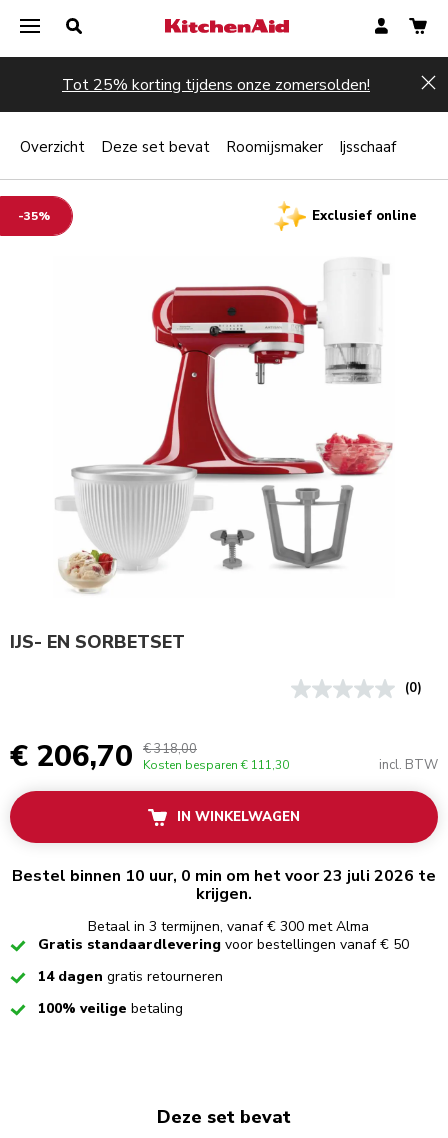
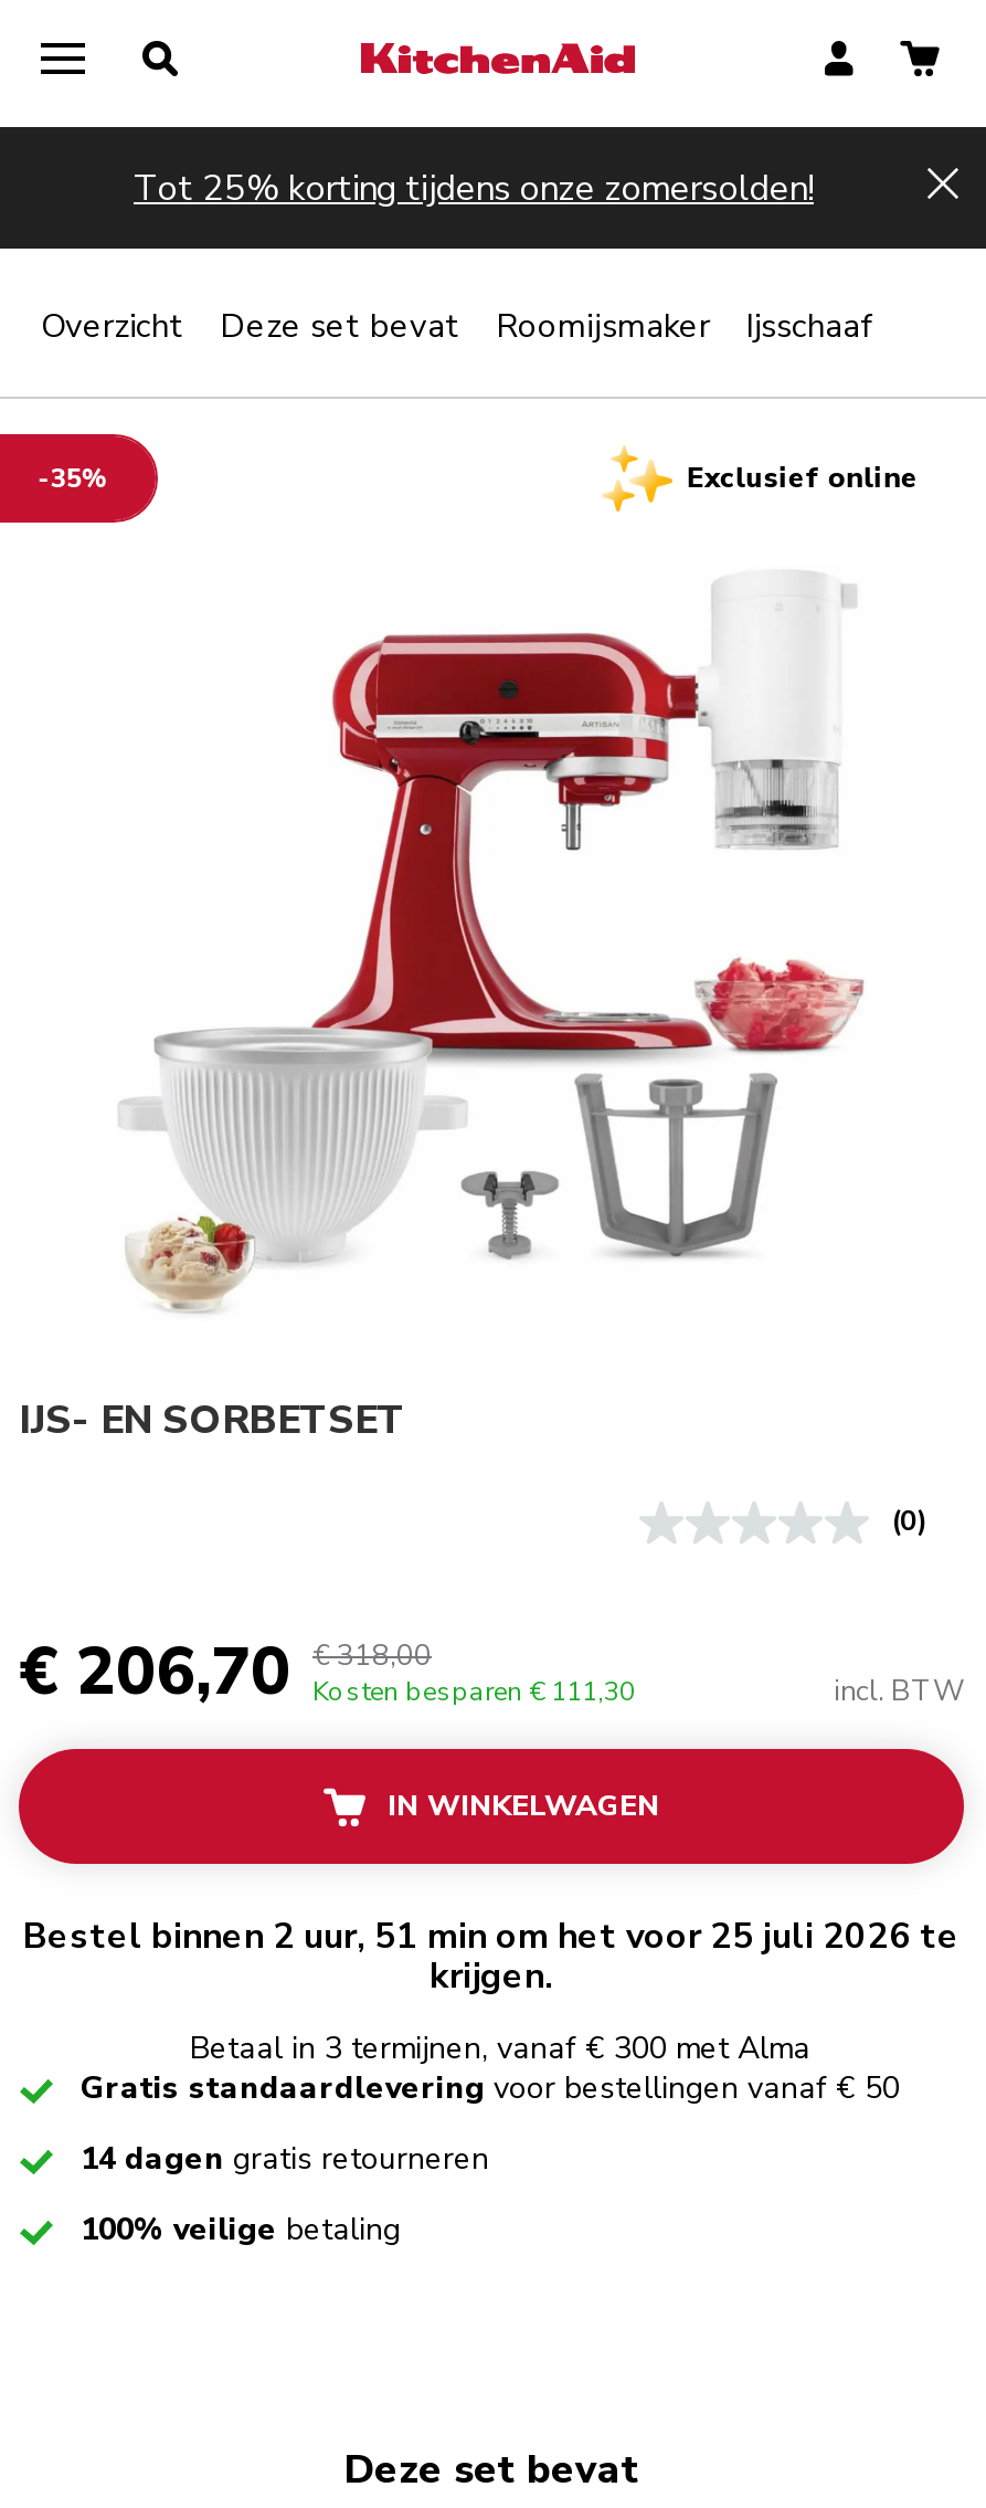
- Bestel binnen 10 uur, 0 min om het voor 23 juli 2026 te
+ Bestel binnen 2 uur, 51 min om het voor 25 juli 2026 te
